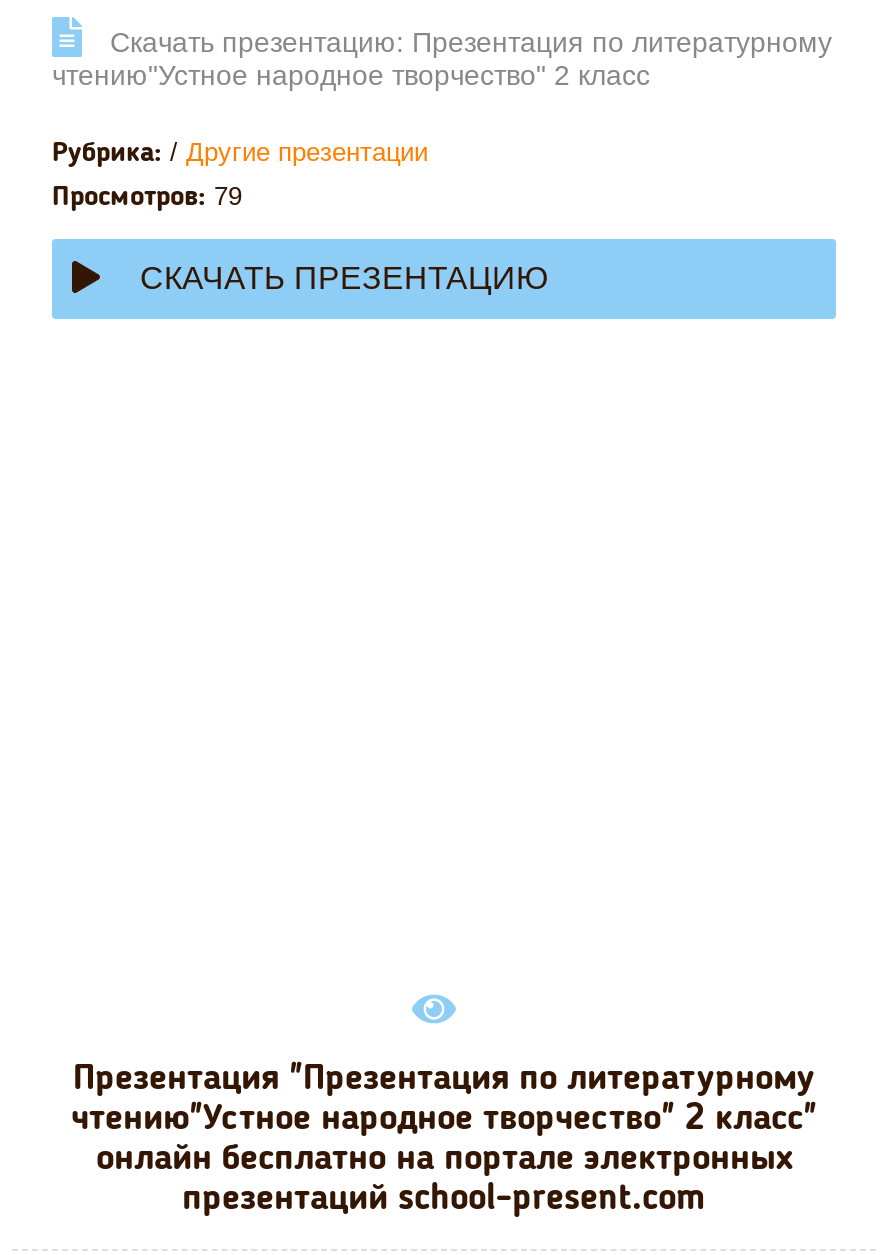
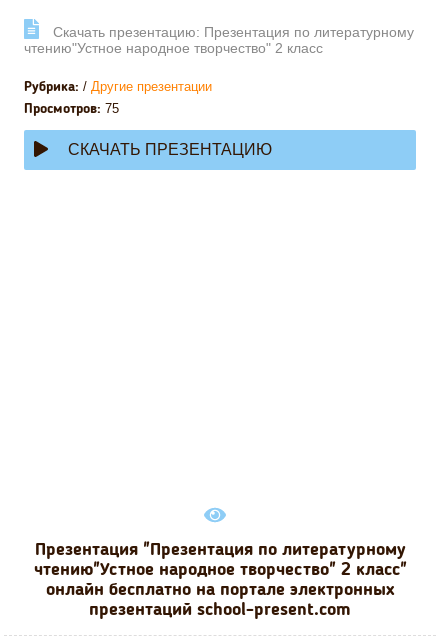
- Просмотров: 79
+ Просмотров: 75
